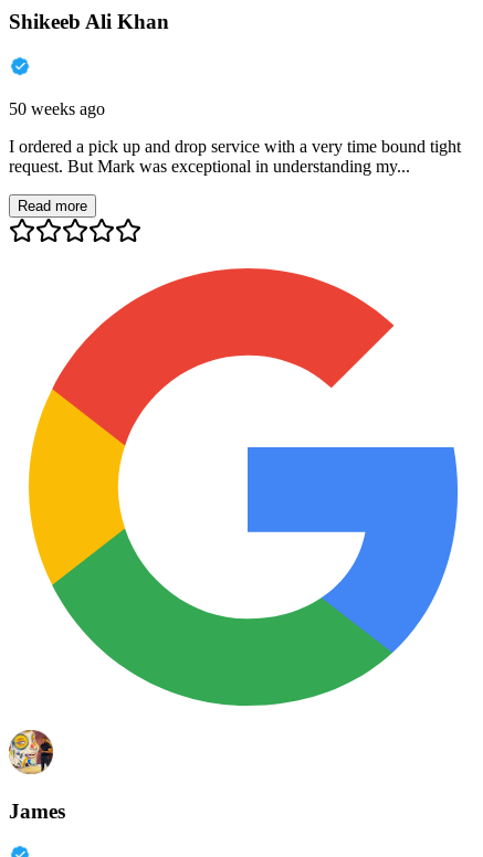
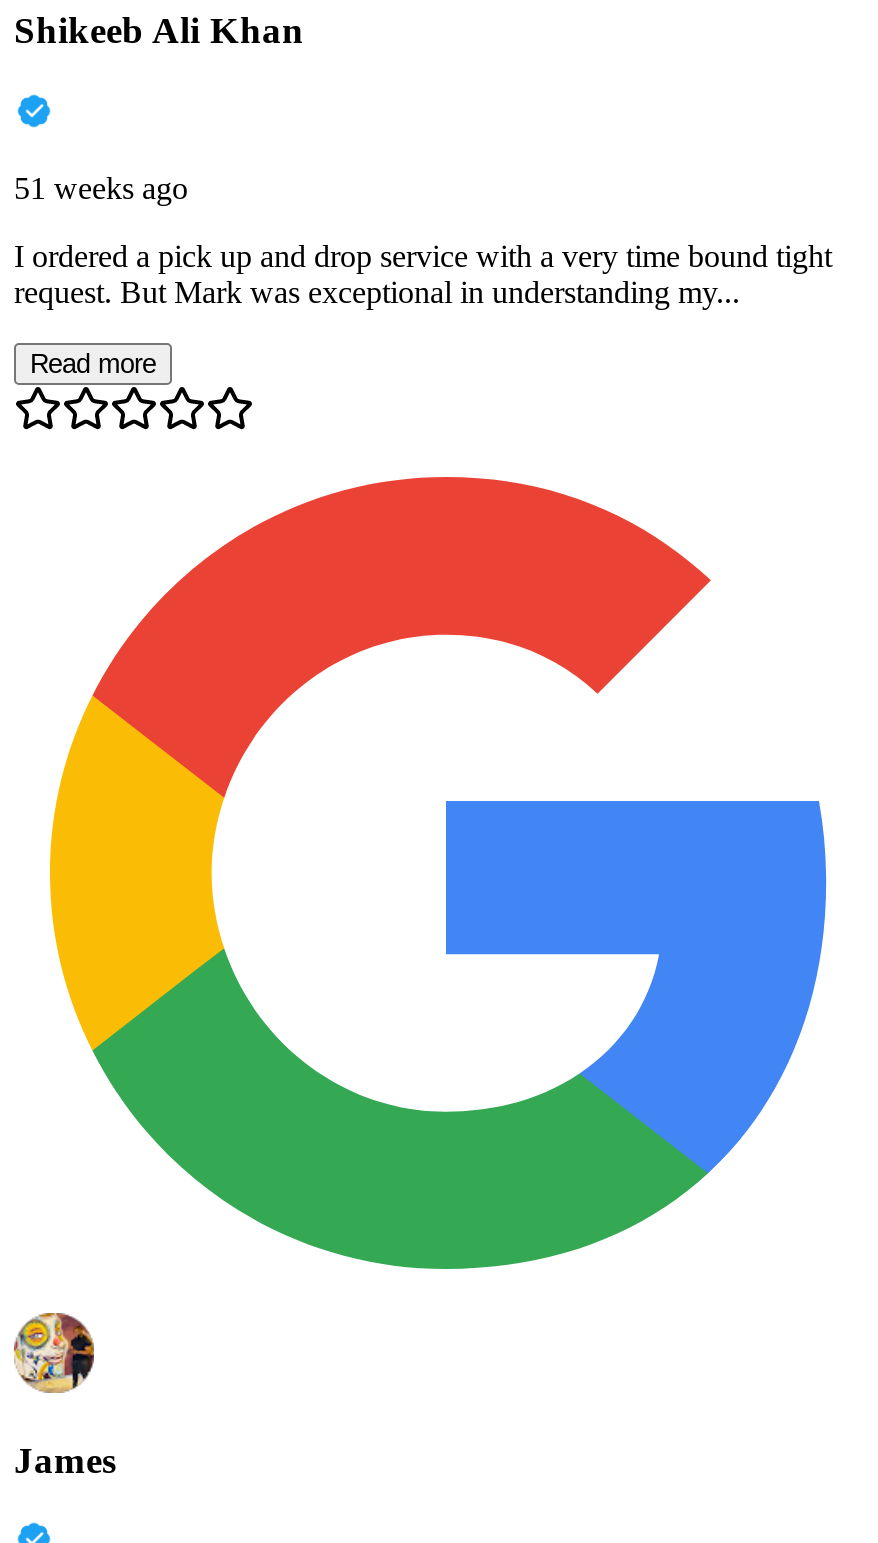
- 50 weeks ago
+ 51 weeks ago
